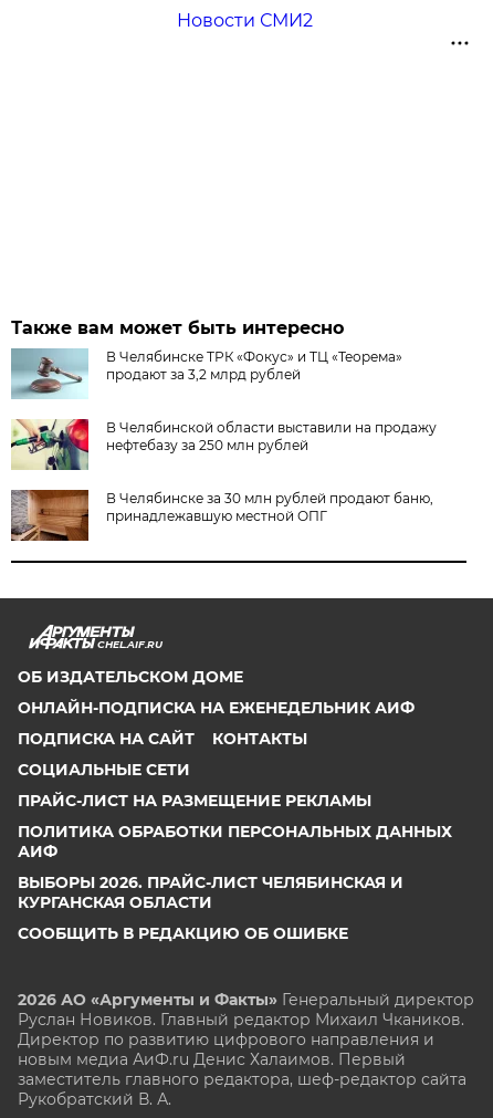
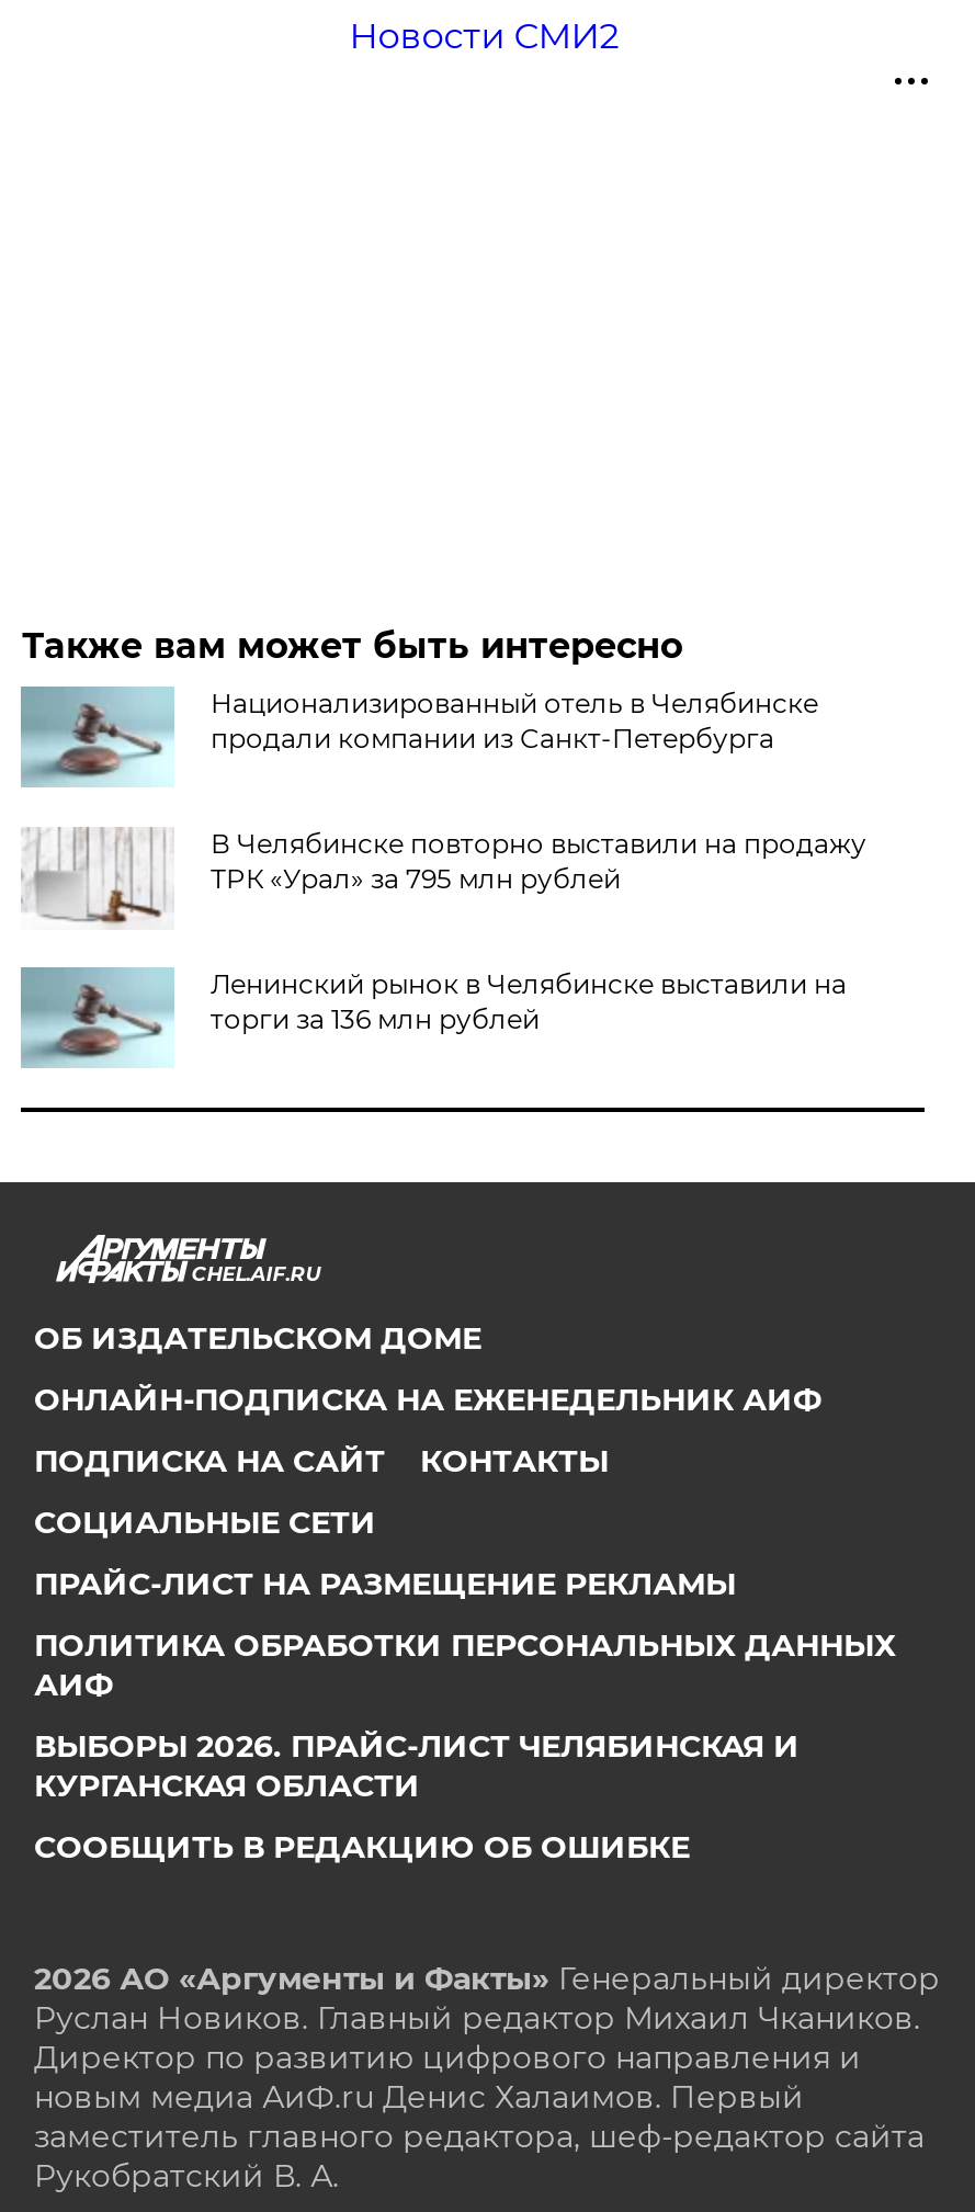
- В Челябинске ТРК «Фокус» и ТЦ «Теорема»
- продают за 3,2 млрд рублей
+ Национализированный отель в Челябинске
+ продали компании из Санкт-Петербурга

- [image]
- В Челябинской области выставили на продажу
- нефтебазу за 250 млн рублей
+ [image]
+ В Челябинске повторно выставили на продажу
+ ТРК «Урал» за 795 млн рублей

- [image]
- В Челябинске за 30 млн рублей продают баню,
- принадлежавшую местной ОПГ
+ [image]
+ Ленинский рынок в Челябинске выставили на
+ торги за 136 млн рублей
